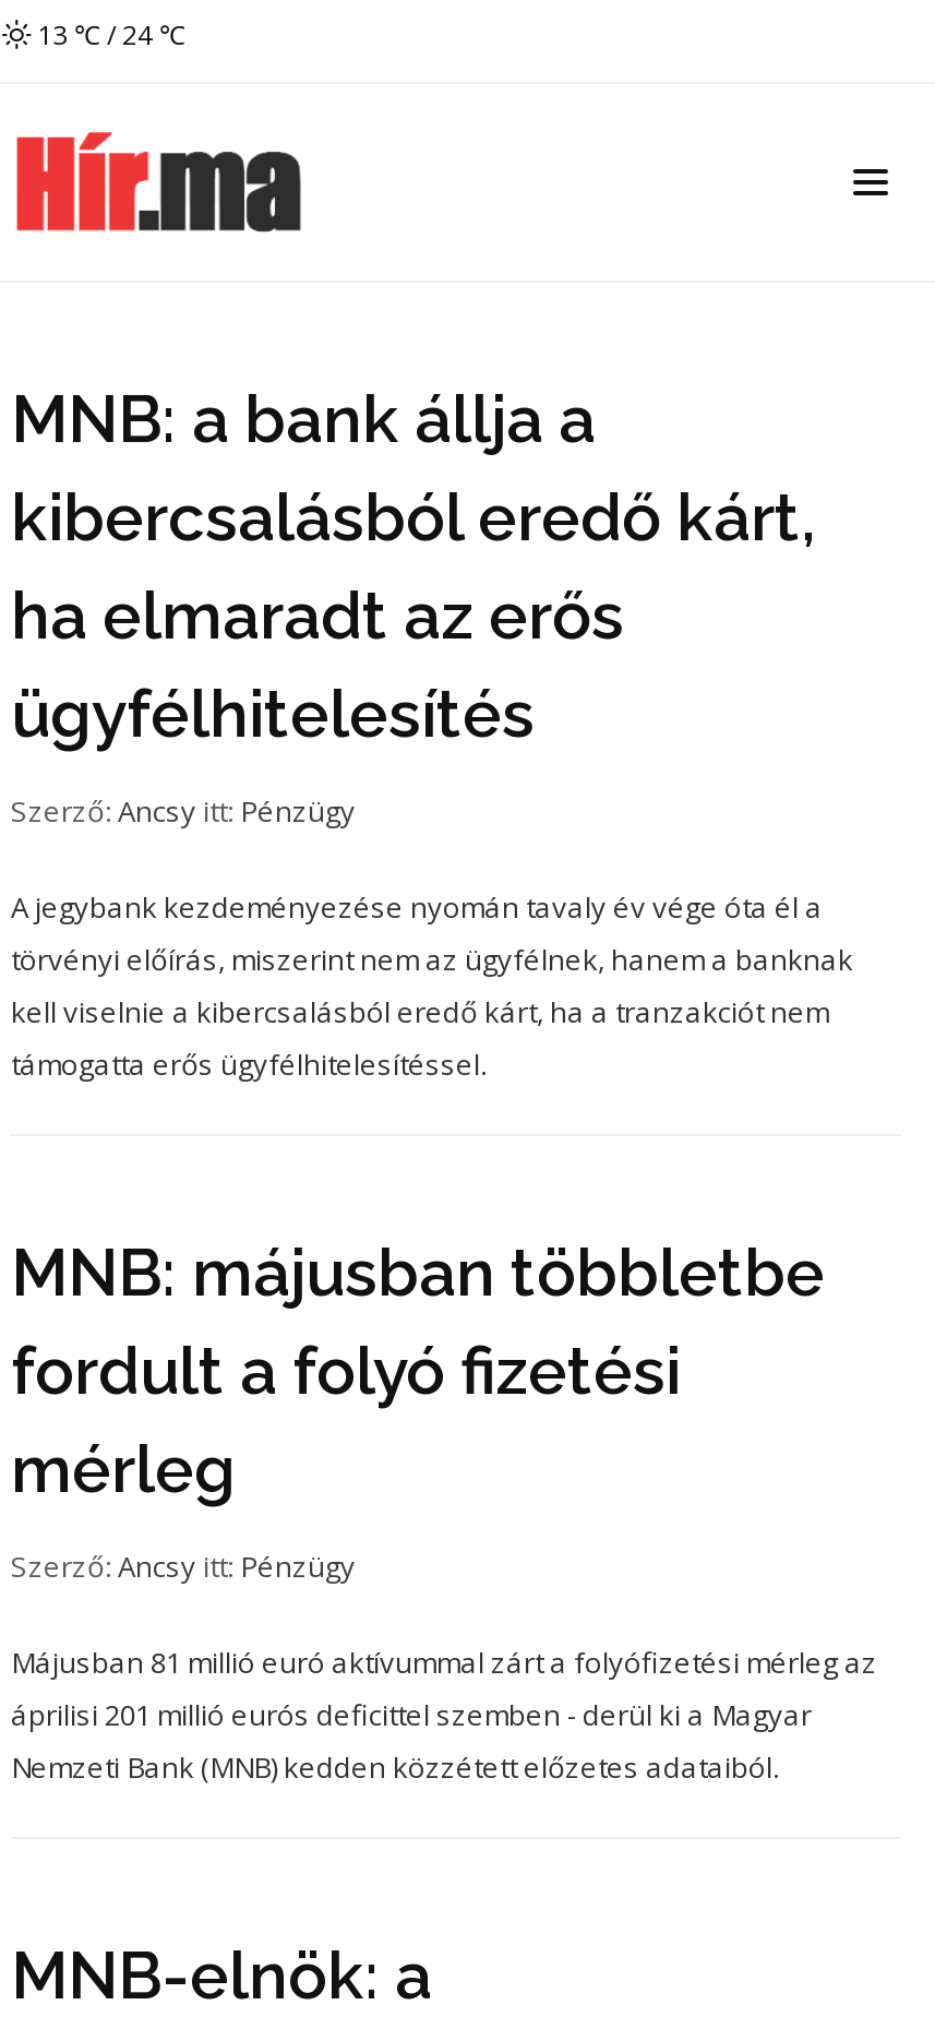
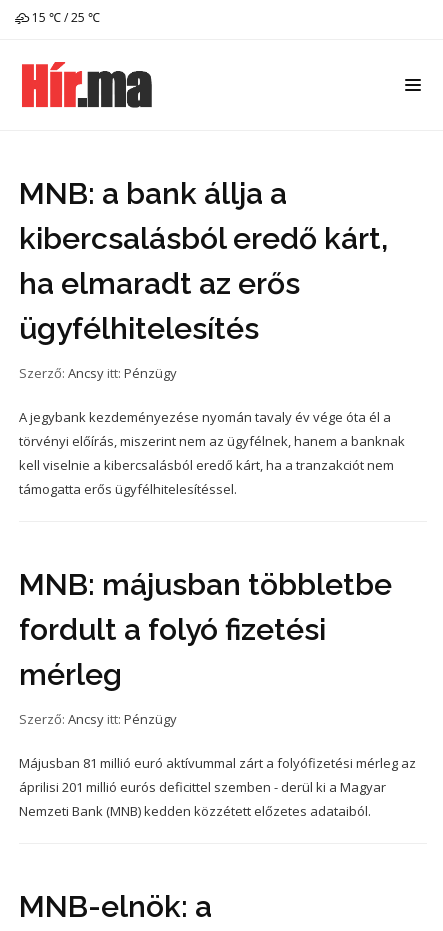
- 13 ℃ / 24 ℃
+ 15 ℃ / 25 ℃
